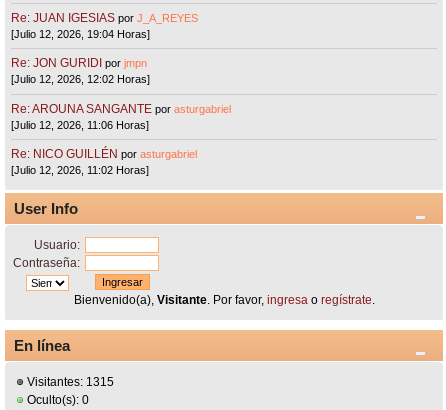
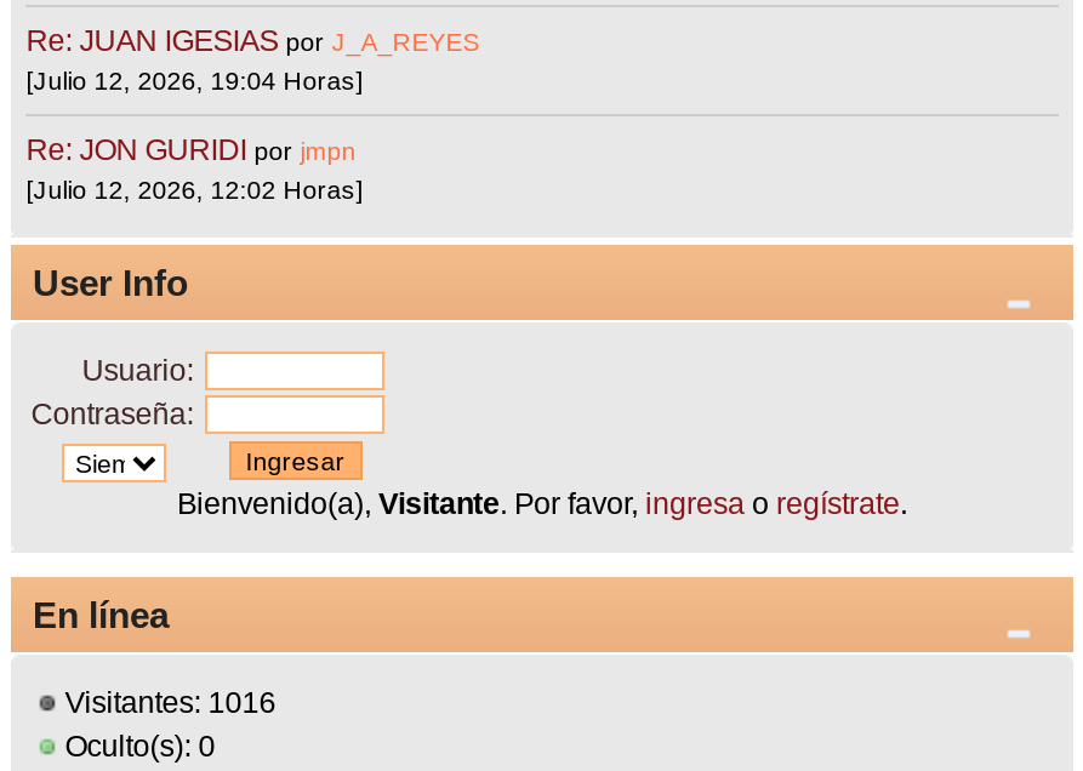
- Re: AROUNA SANGANTE por asturgabriel
- [Julio 12, 2026, 11:06 Horas]
- Re: NICO GUILLÉN por asturgabriel
- [Julio 12, 2026, 11:02 Horas]

- Visitantes: 1315
+ Visitantes: 1016
